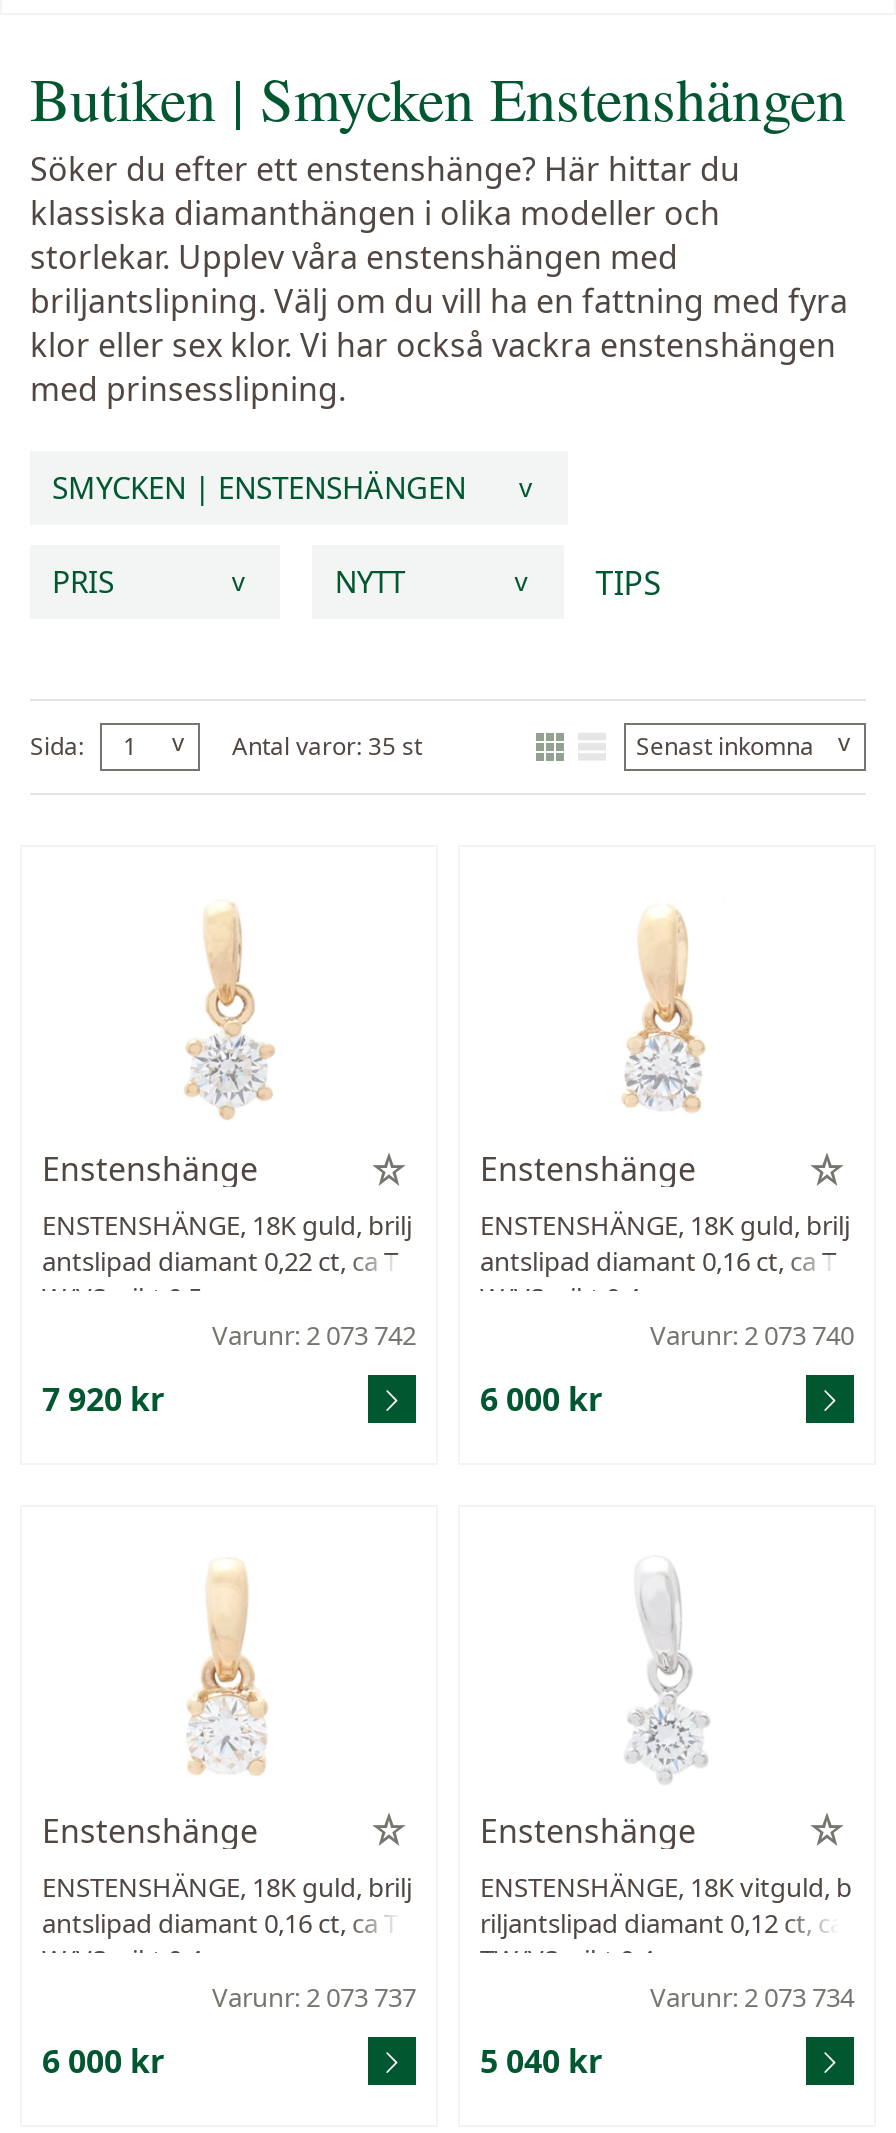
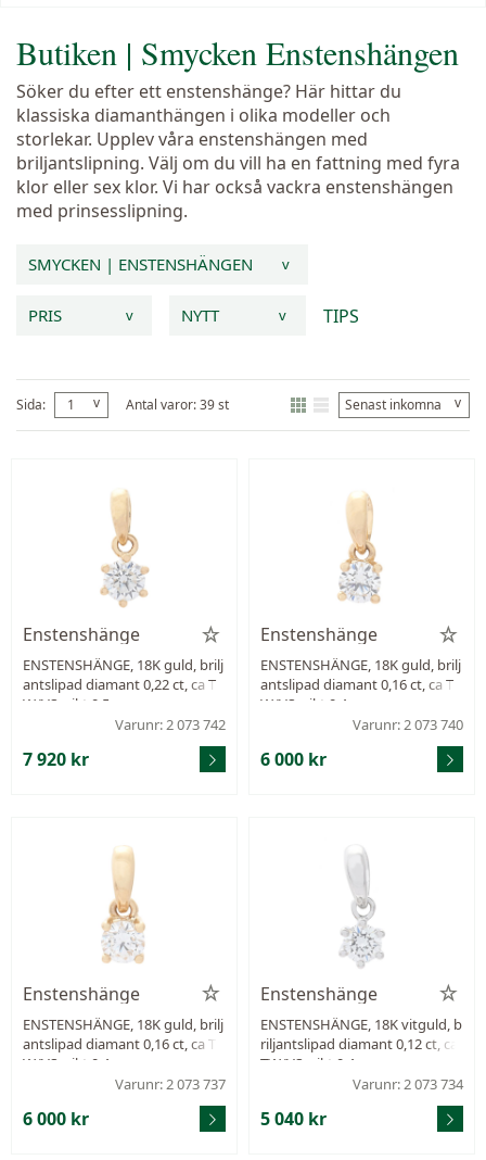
- Antal varor: 35 st
+ Antal varor: 39 st
